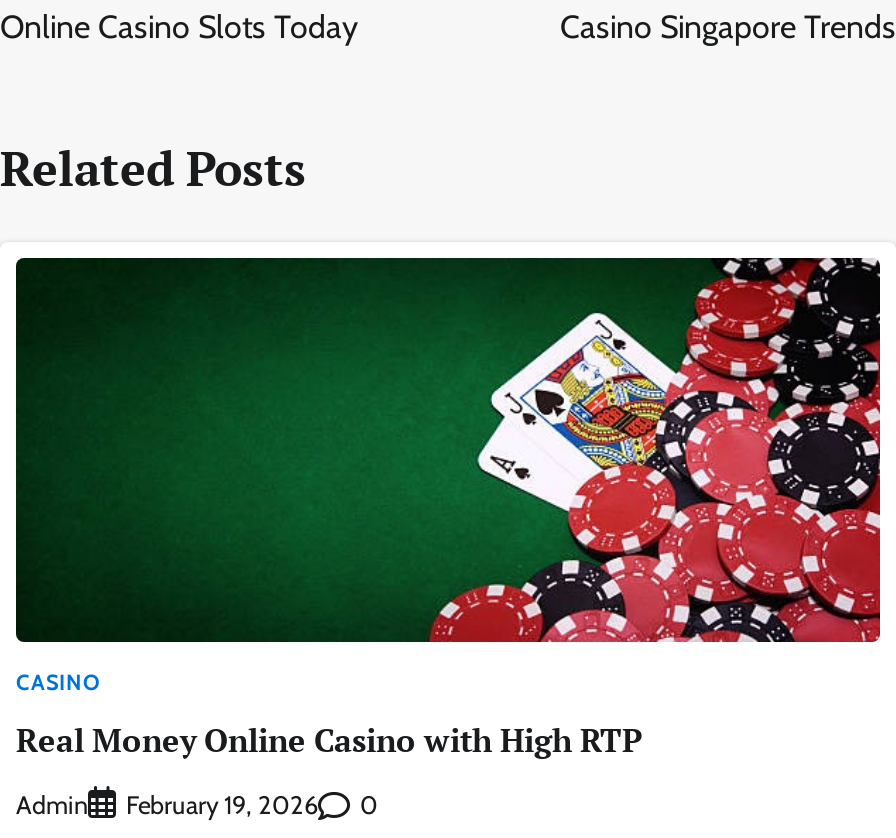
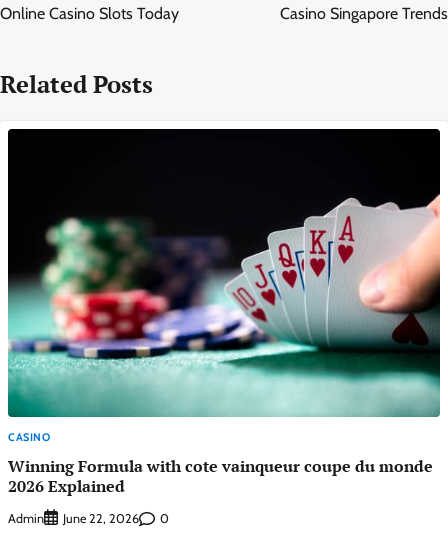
- [image]
- Real Money Online Casino with High RTP
+ [image]
+ Winning Formula with cote vainqueur coupe du monde
+ 2026 Explained

- February 19, 2026
+ June 22, 2026
